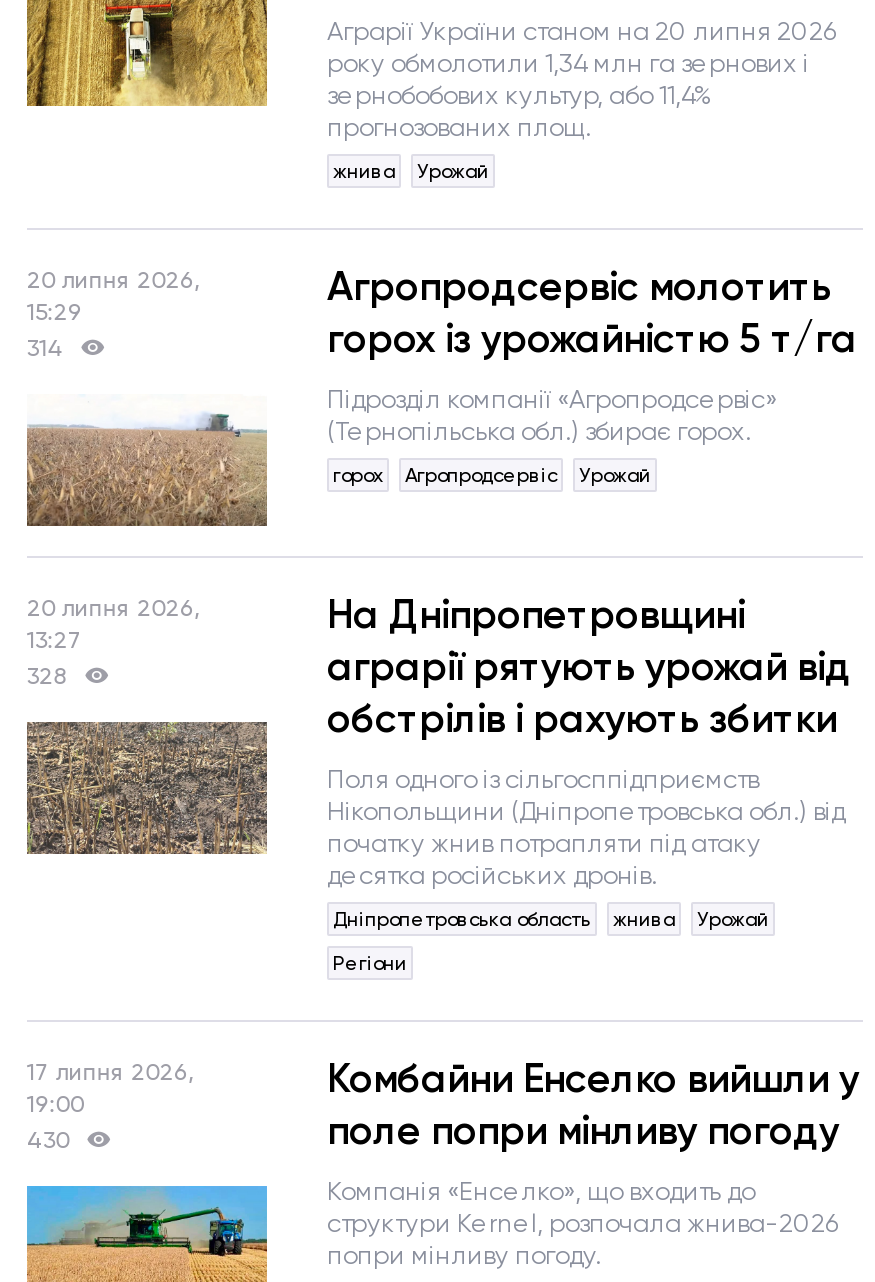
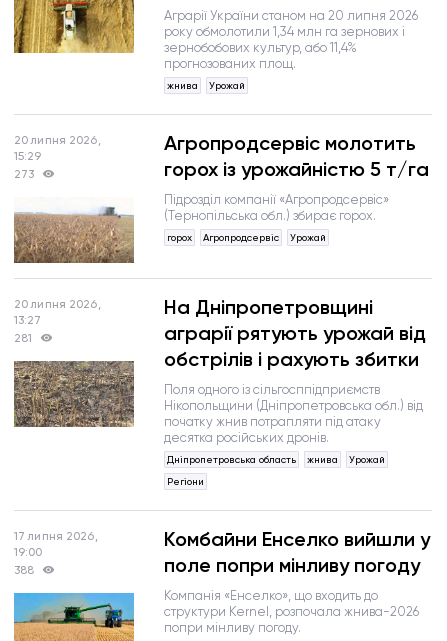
- 314
+ 273

- 328
+ 281

- 430
+ 388
